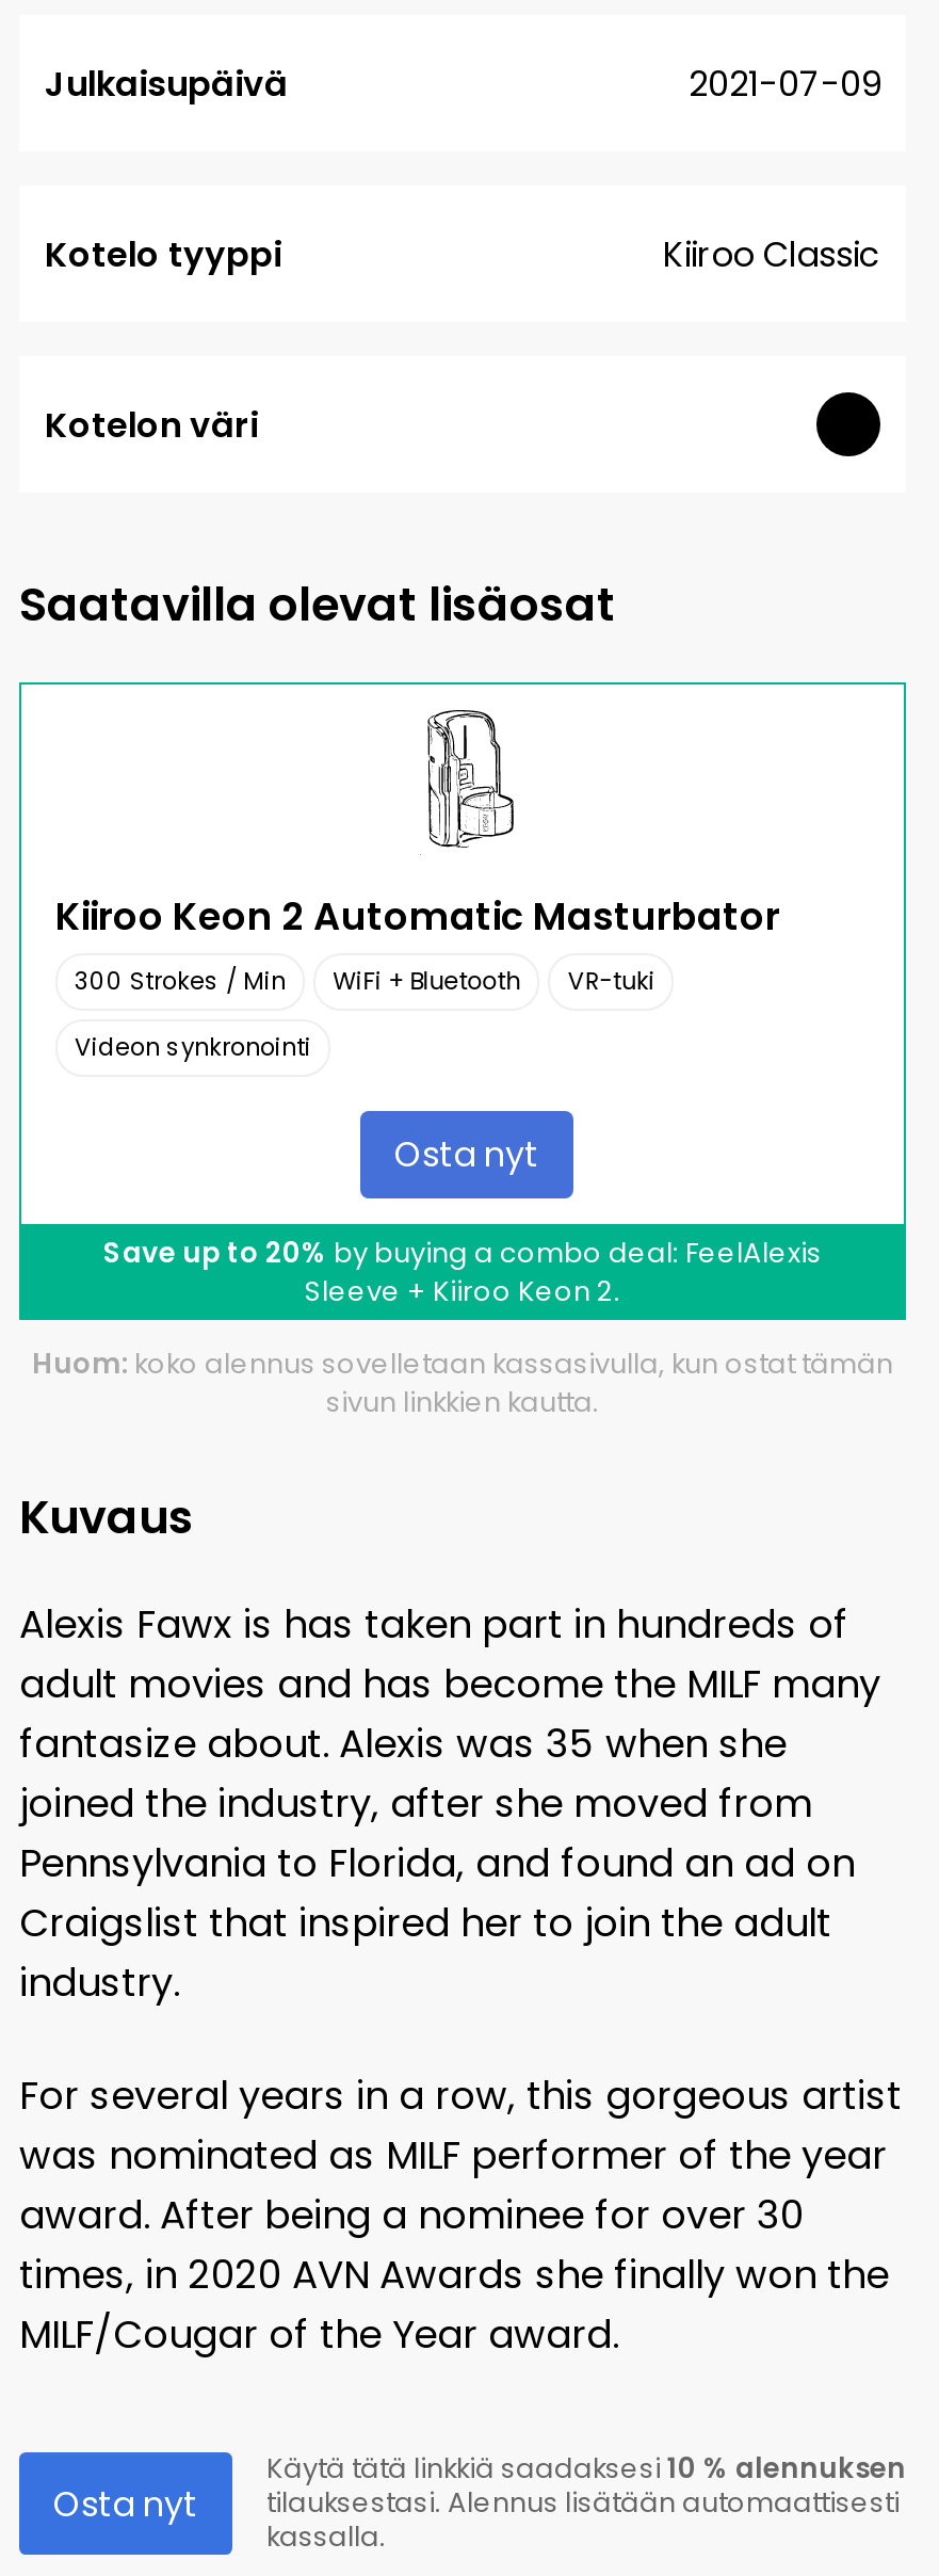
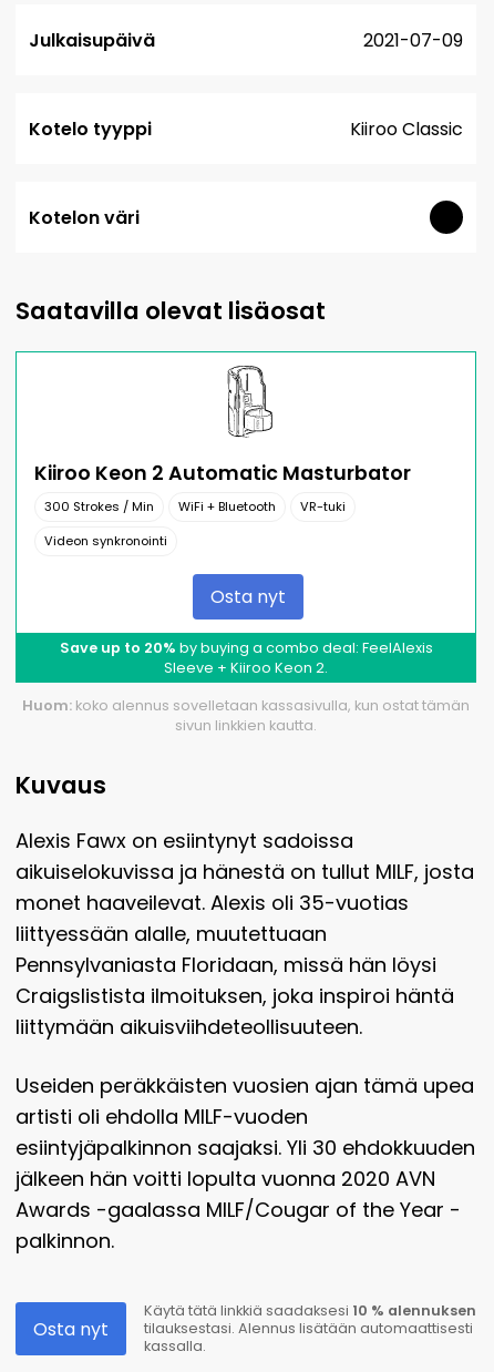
- Alexis Fawx is has taken part in hundreds of
- adult movies and has become the MILF many
- fantasize about. Alexis was 35 when she
- joined the industry, after she moved from
- Pennsylvania to Florida, and found an ad on
- Craigslist that inspired her to join the adult
- industry.
+ Alexis Fawx on esiintynyt sadoissa
+ aikuiselokuvissa ja hänestä on tullut MILF, josta
+ monet haaveilevat. Alexis oli 35-vuotias
+ liittyessään alalle, muutettuaan
+ Pennsylvaniasta Floridaan, missä hän löysi
+ Craigslistista ilmoituksen, joka inspiroi häntä
+ liittymään aikuisviihdeteollisuuteen.

- For several years in a row, this gorgeous artist
- was nominated as MILF performer of the year
- award. After being a nominee for over 30
- times, in 2020 AVN Awards she finally won the
- MILF/Cougar of the Year award.
+ Useiden peräkkäisten vuosien ajan tämä upea
+ artisti oli ehdolla MILF-vuoden
+ esiintyjäpalkinnon saajaksi. Yli 30 ehdokkuuden
+ jälkeen hän voitti lopulta vuonna 2020 AVN
+ Awards -gaalassa MILF/Cougar of the Year -
+ palkinnon.
